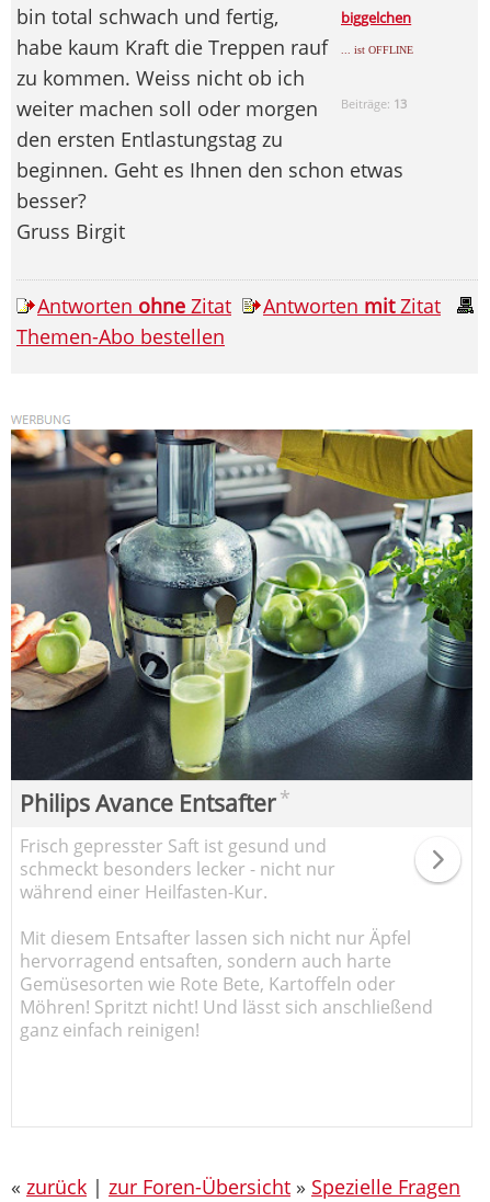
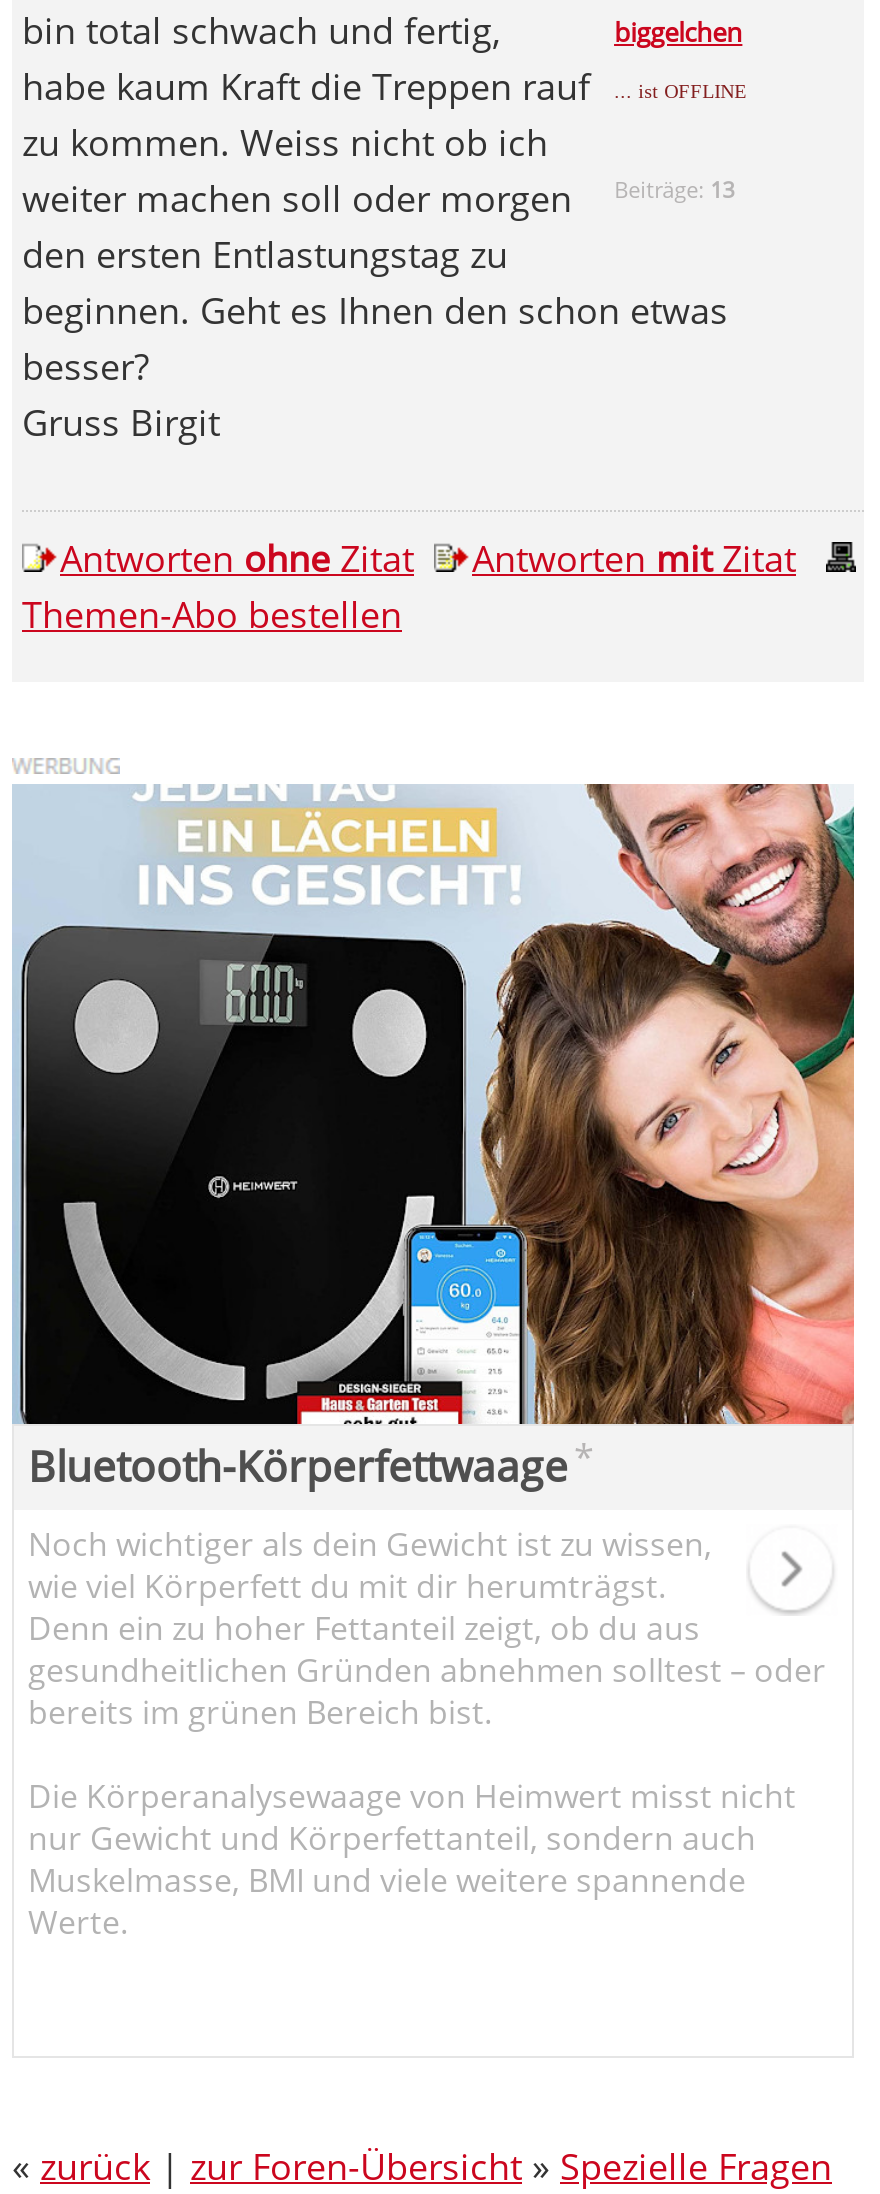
- [image]
- Philips Avance Entsafter *
+ [image]
+ Bluetooth-Körperfettwaage *

- Frisch gepresster Saft ist gesund und
- schmeckt besonders lecker - nicht nur
- während einer Heilfasten-Kur.
+ Noch wichtiger als dein Gewicht ist zu wissen,
+ wie viel Körperfett du mit dir herumträgst.
+ Denn ein zu hoher Fettanteil zeigt, ob du aus
+ gesundheitlichen Gründen abnehmen solltest – oder
+ bereits im grünen Bereich bist.

- Mit diesem Entsafter lassen sich nicht nur Äpfel
- hervorragend entsaften, sondern auch harte
- Gemüsesorten wie Rote Bete, Kartoffeln oder
- Möhren! Spritzt nicht! Und lässt sich anschließend
- ganz einfach reinigen!
+ Die Körperanalysewaage von Heimwert misst nicht
+ nur Gewicht und Körperfettanteil, sondern auch
+ Muskelmasse, BMI und viele weitere spannende
+ Werte.
